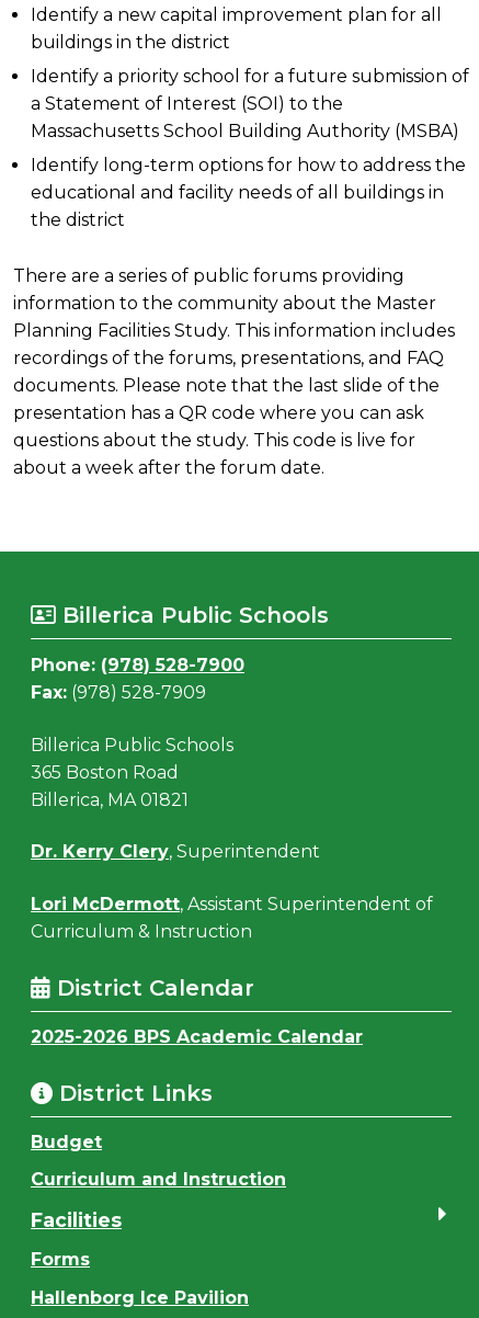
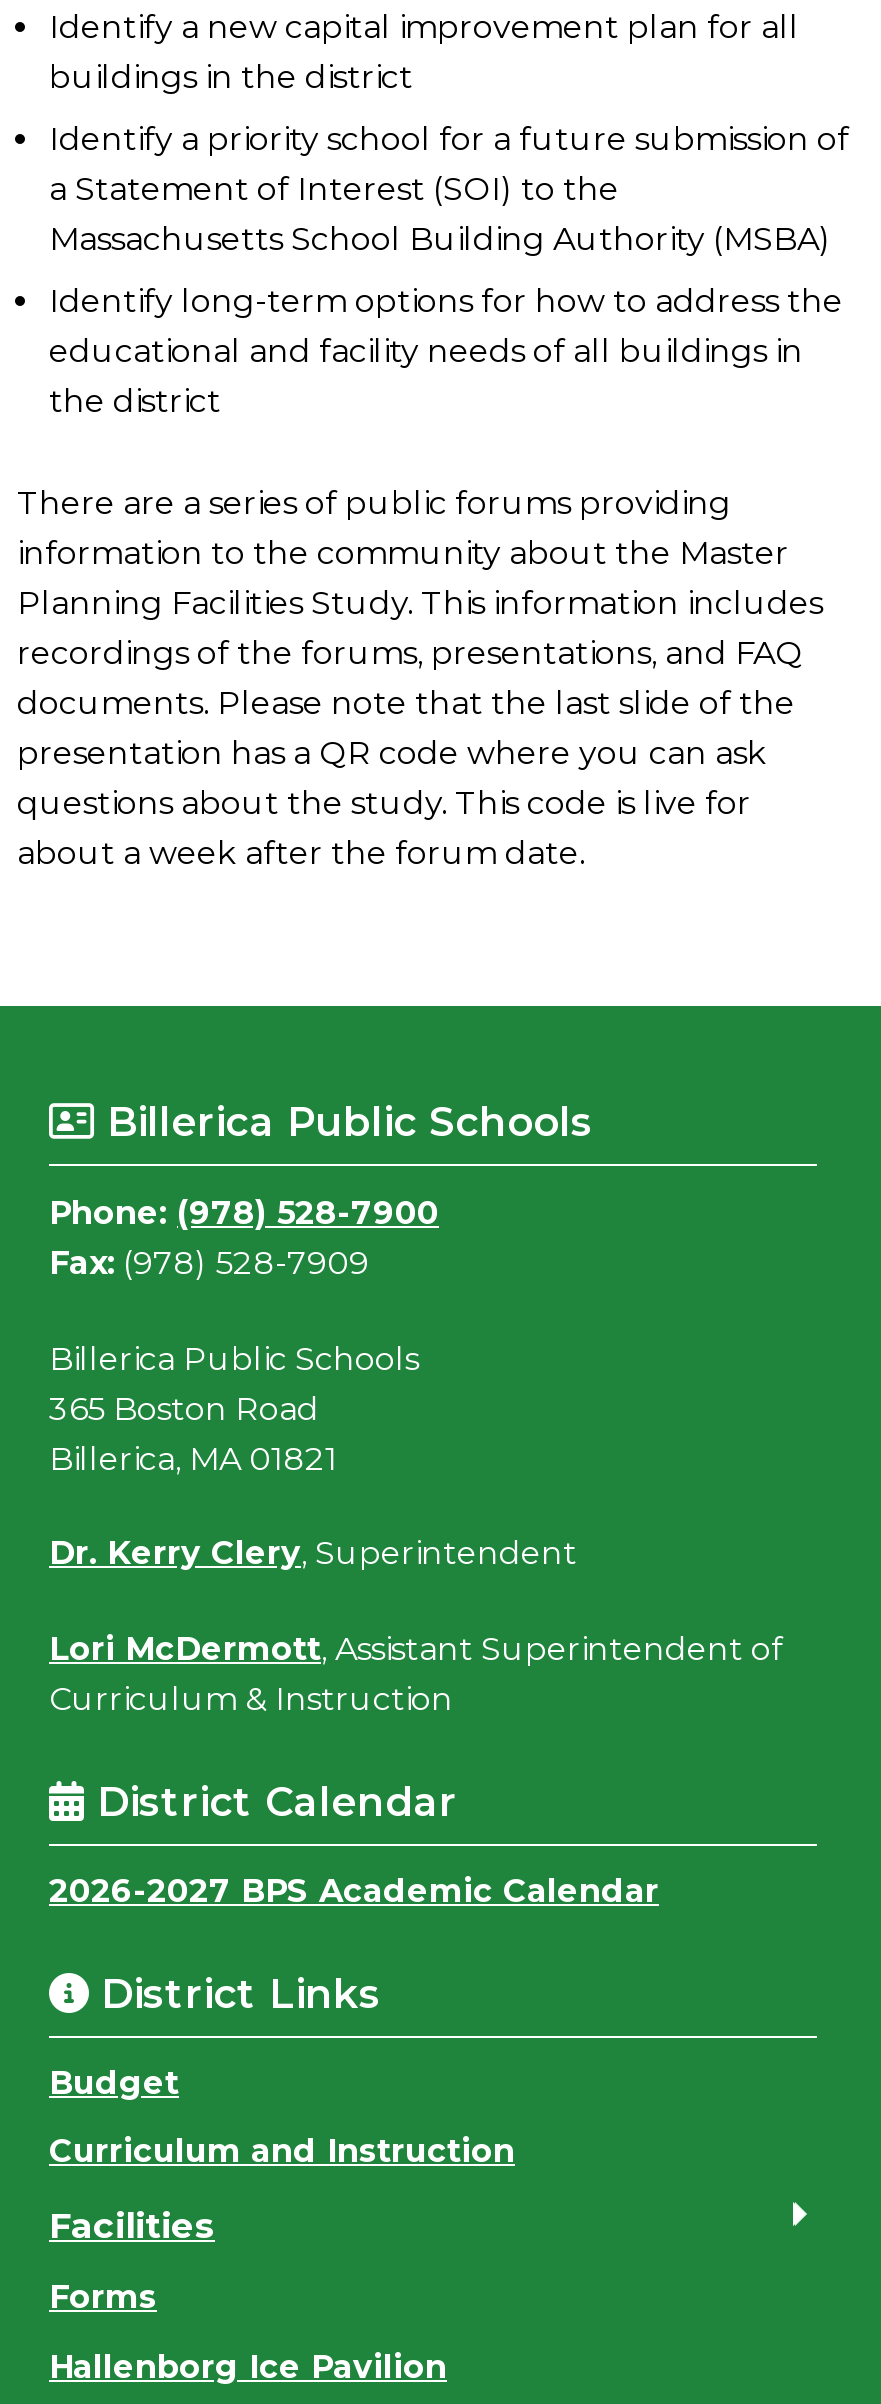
- 2025-2026 BPS Academic Calendar
+ 2026-2027 BPS Academic Calendar
